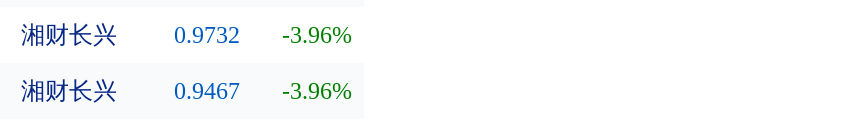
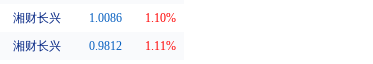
- 0.9732
+ 1.0086

- -3.96%
+ 1.10%

- 0.9467
+ 0.9812

- -3.96%
+ 1.11%
